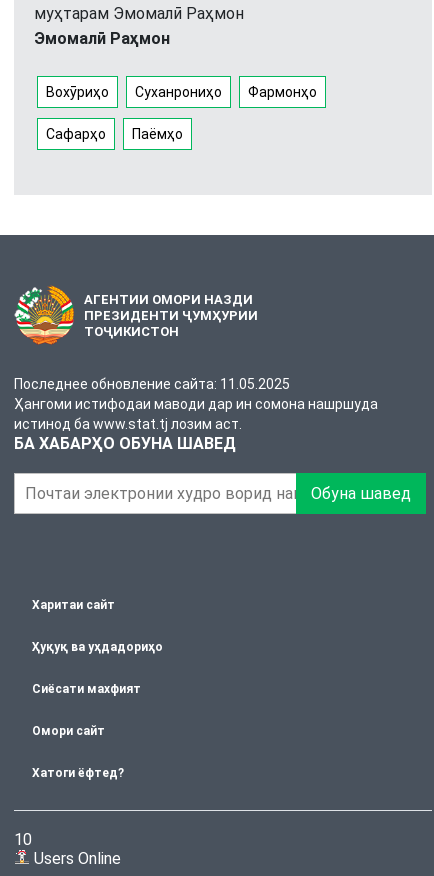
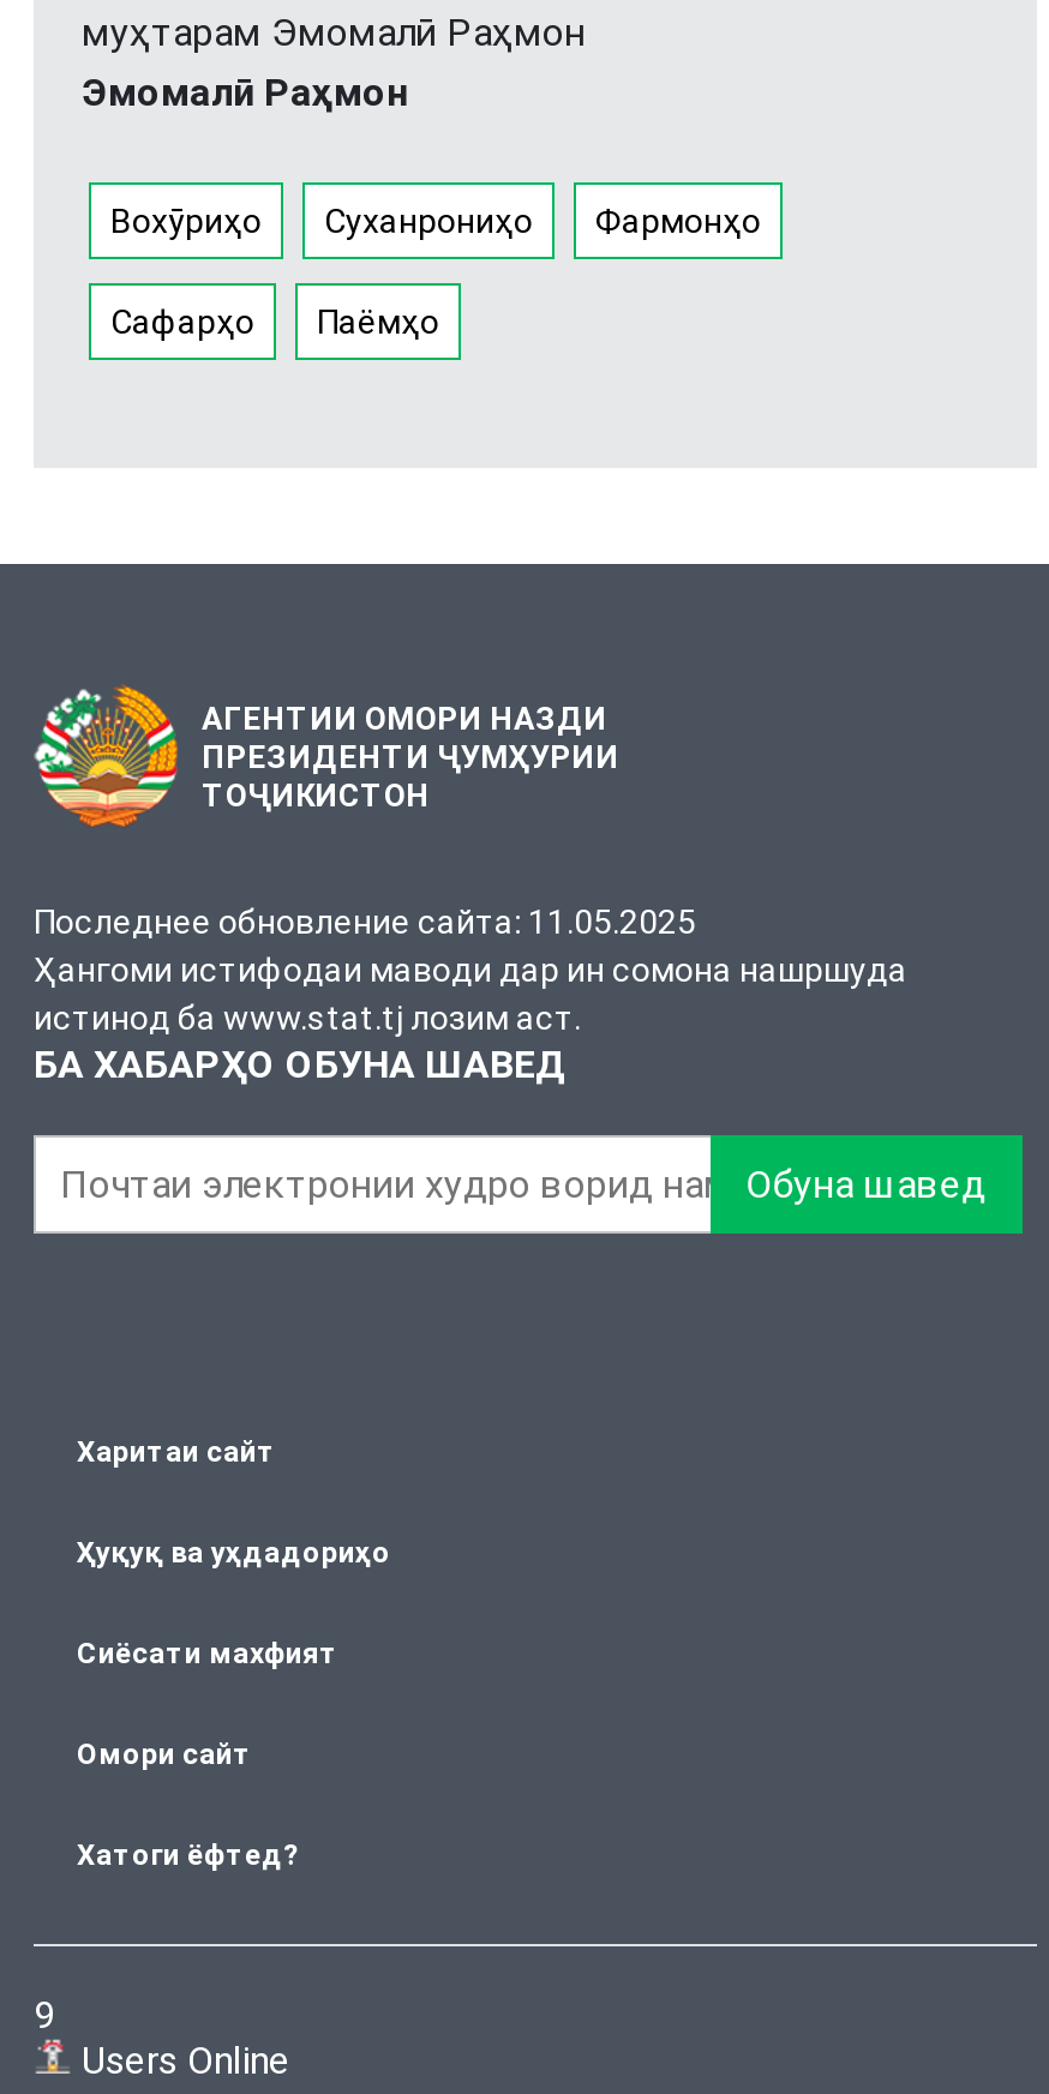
- 10
+ 9
